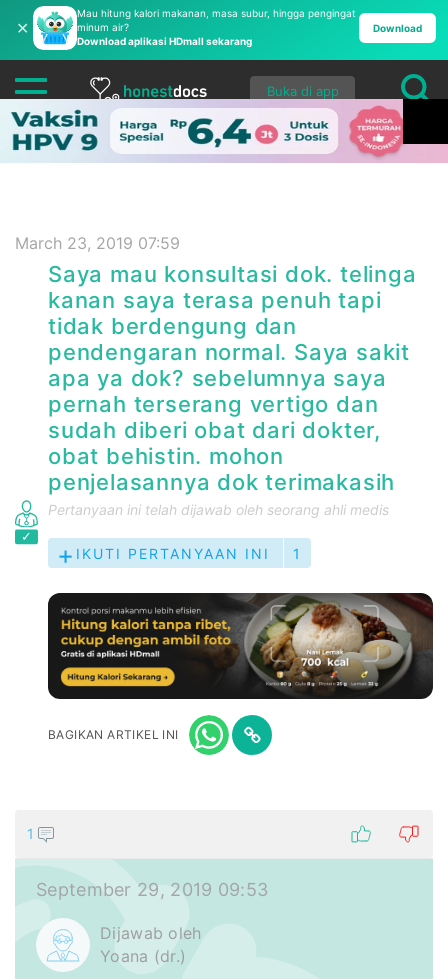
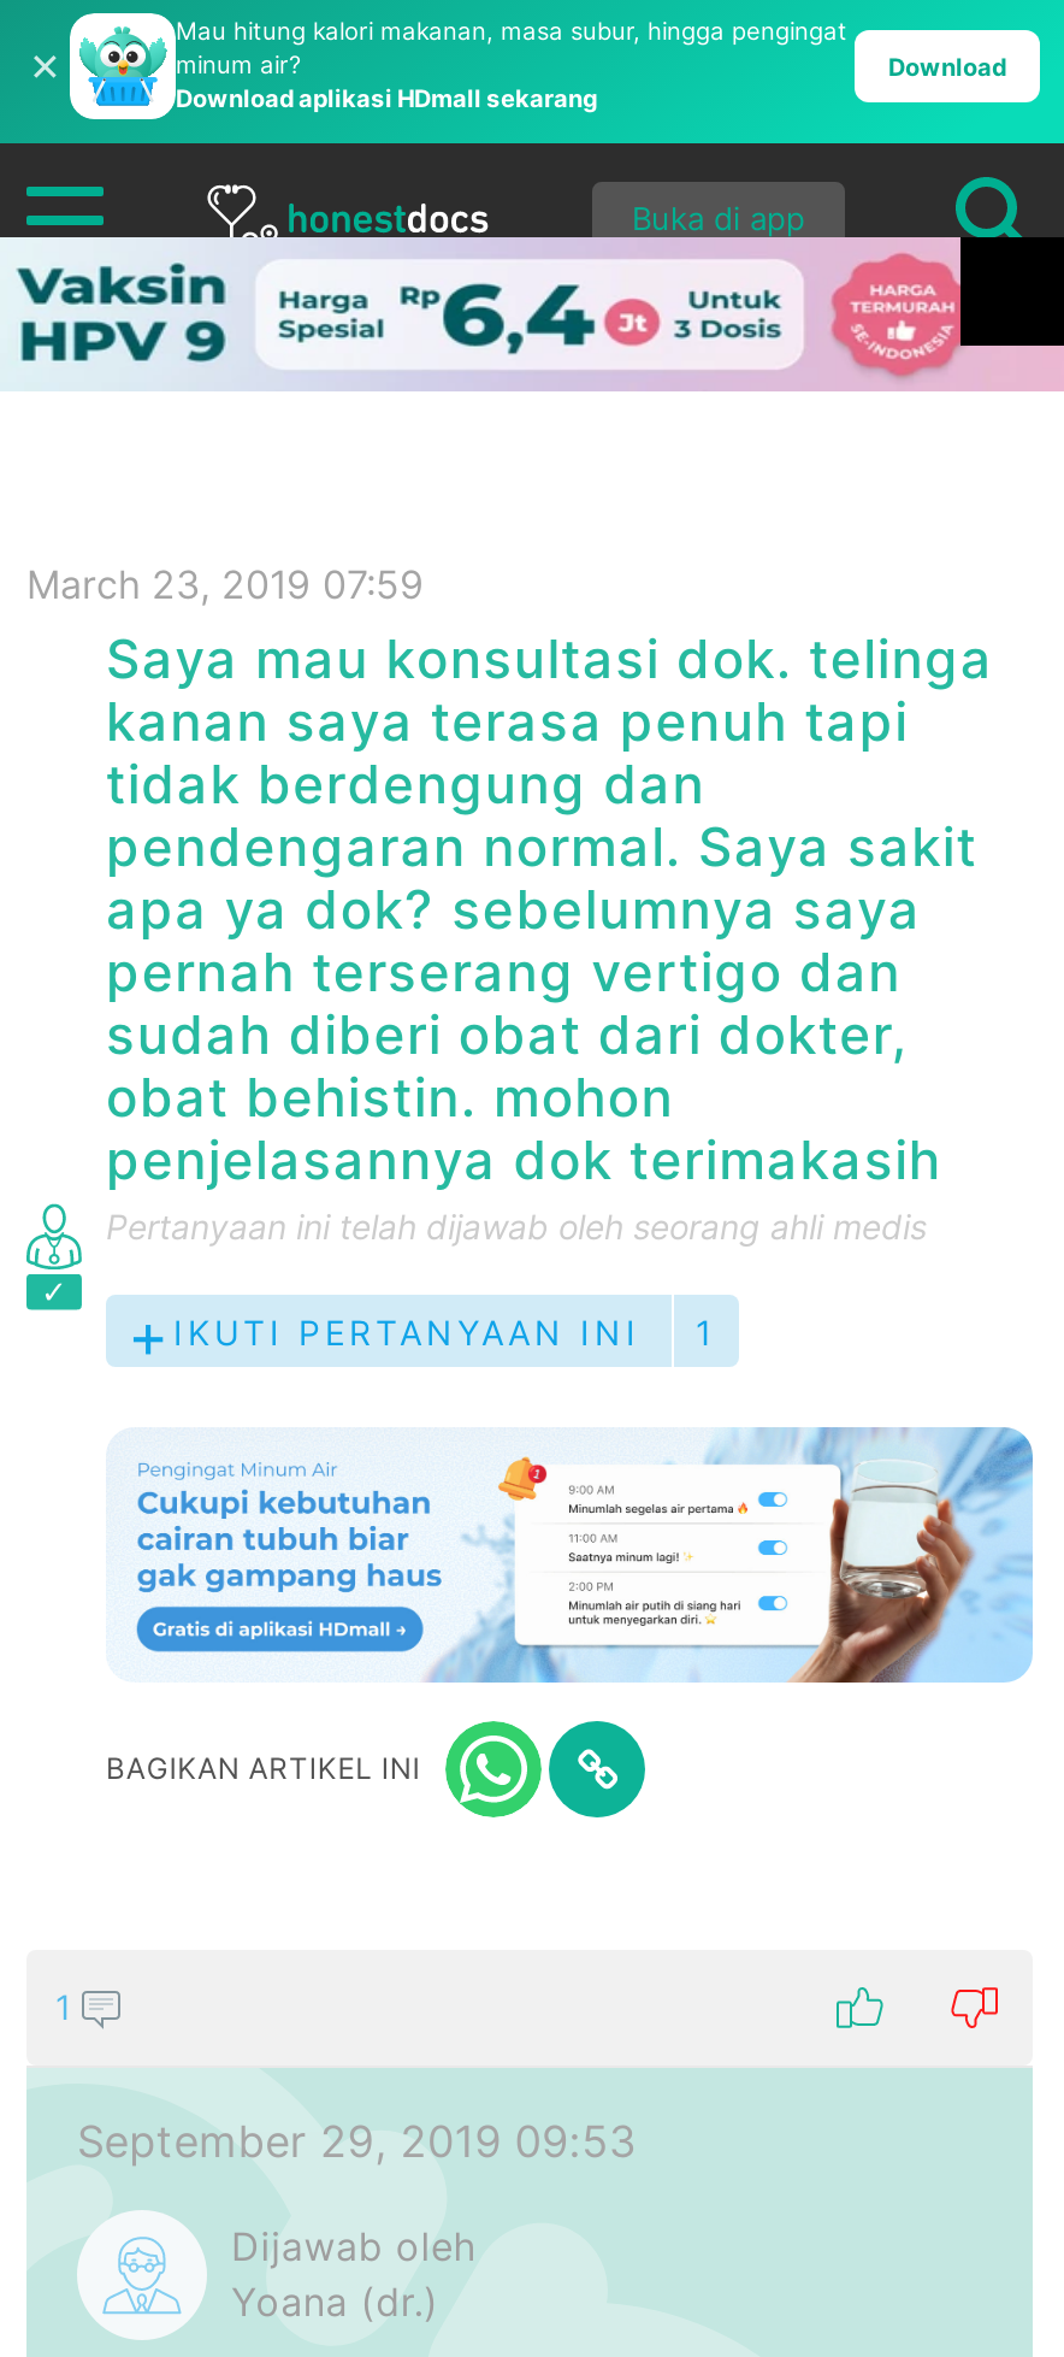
- [image]
+ [image]
